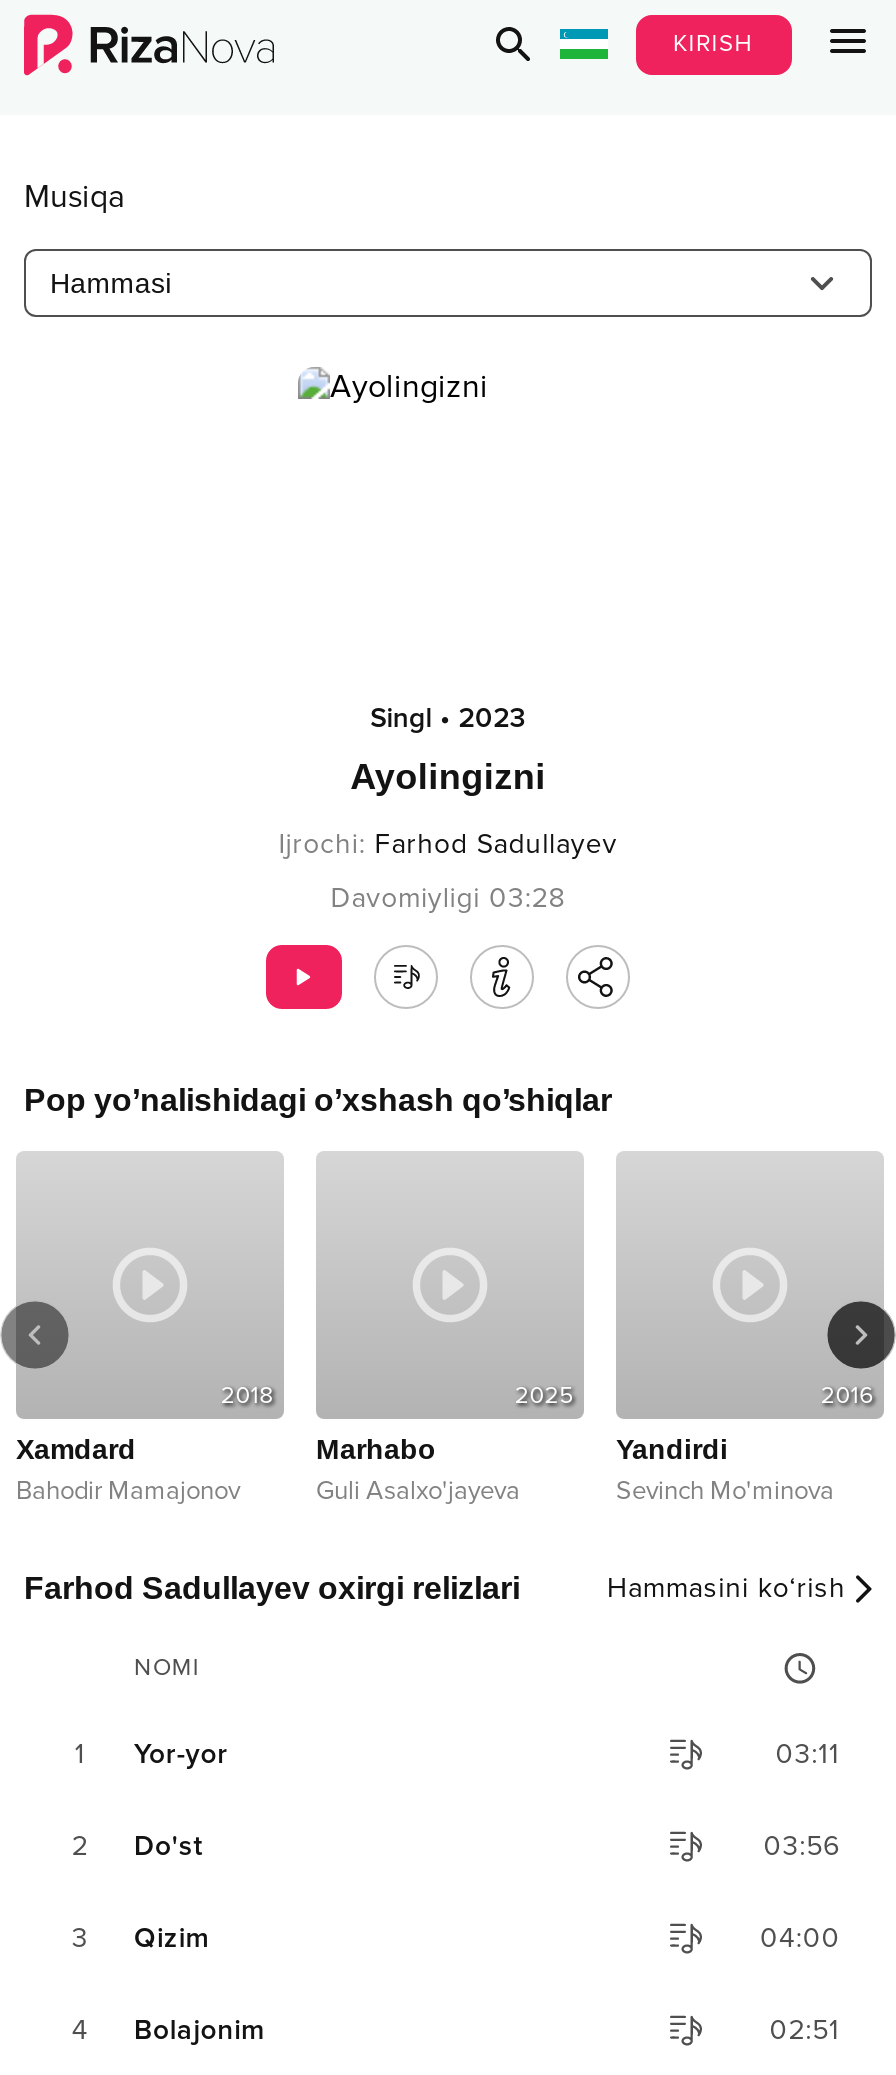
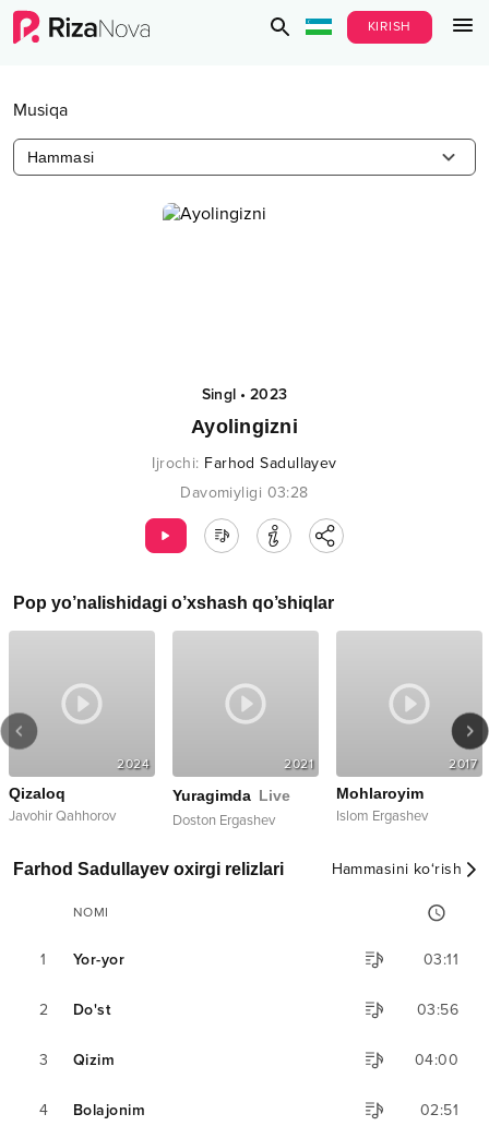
- 2018
+ 2024

- 2025
+ 2021

- 2016
+ 2017

- Xamdard
- Bahodir Mamajonov
+ Qizaloq
+ Javohir Qahhorov

- Marhabo
- Guli Asalxo'jayeva
+ Yuragimda Live
+ Doston Ergashev

- Yandirdi
- Sevinch Mo'minova
+ Mohlaroyim
+ Islom Ergashev
